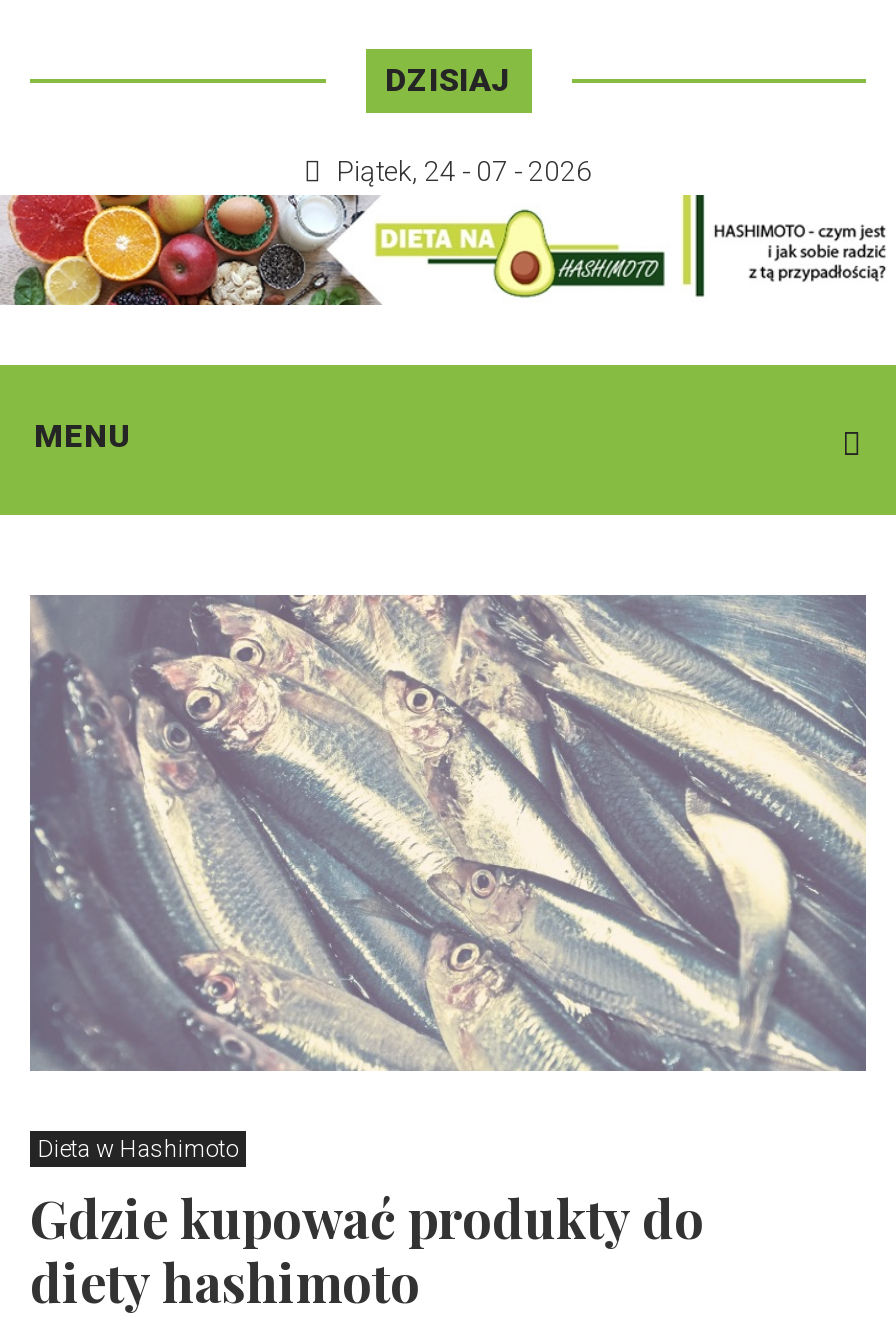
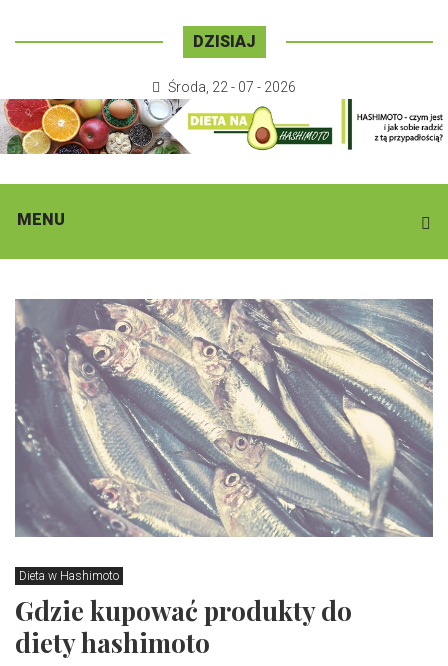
- Piątek, 24 - 07 - 2026
+ Środa, 22 - 07 - 2026
